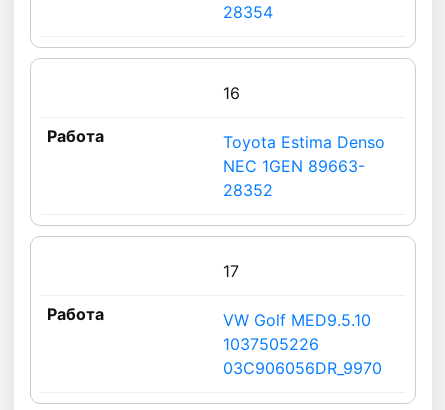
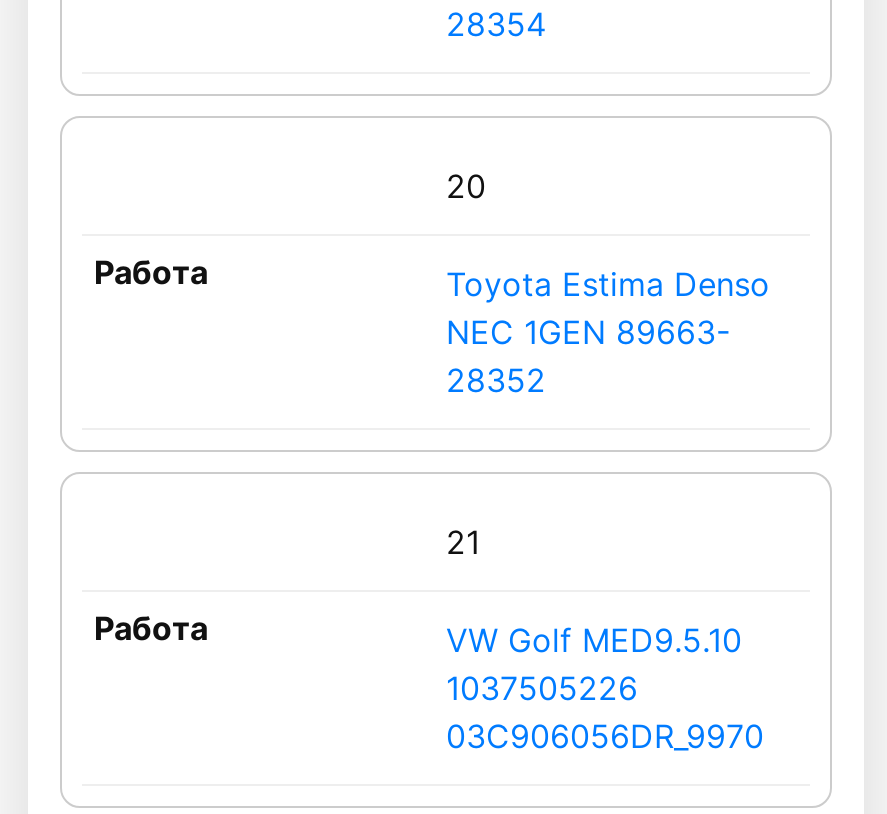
- 16
+ 20

- 17
+ 21
